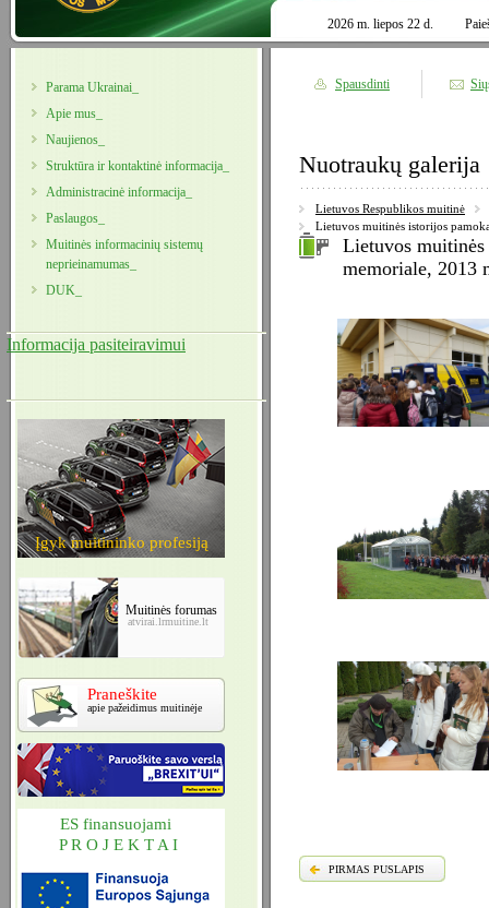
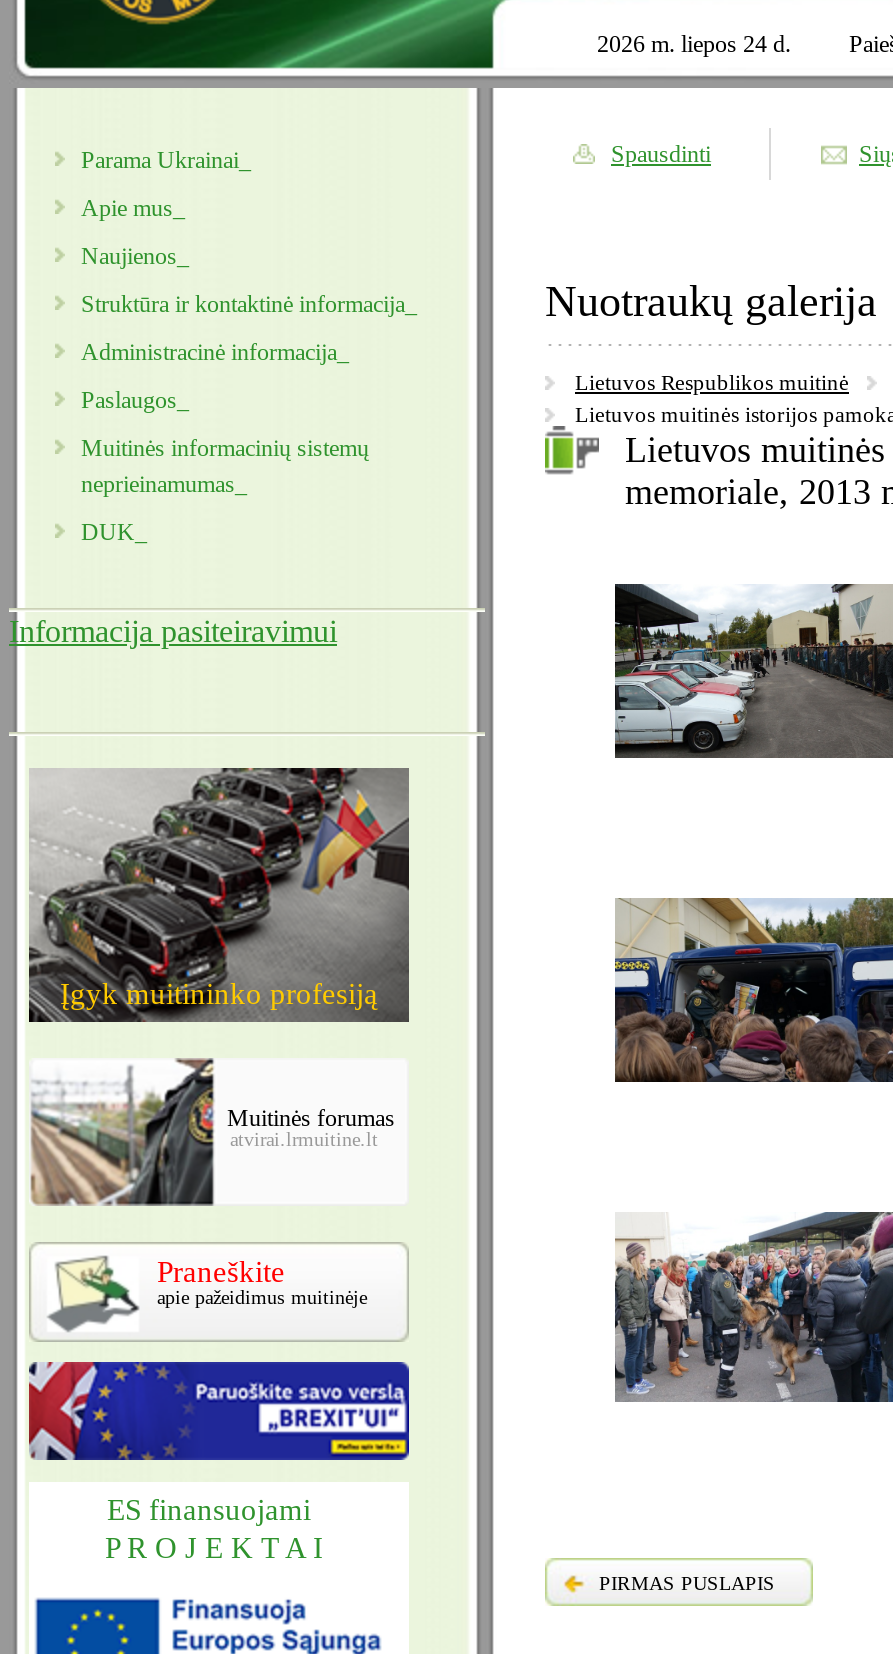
- 2026 m. liepos 22 d.
+ 2026 m. liepos 24 d.

- [image]
+ [image]

- [image]
+ [image]

- [image]
+ [image]
